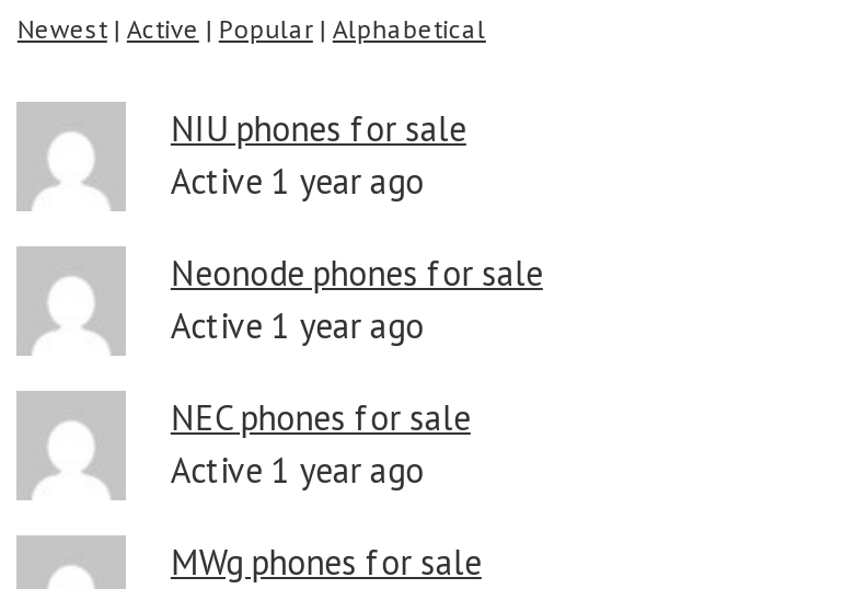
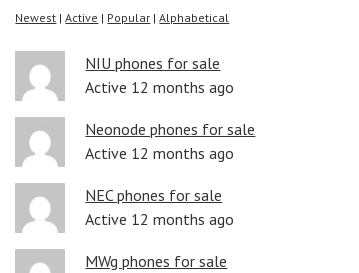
- Active 1 year ago
+ Active 12 months ago

- Active 1 year ago
+ Active 12 months ago

- Active 1 year ago
+ Active 12 months ago
